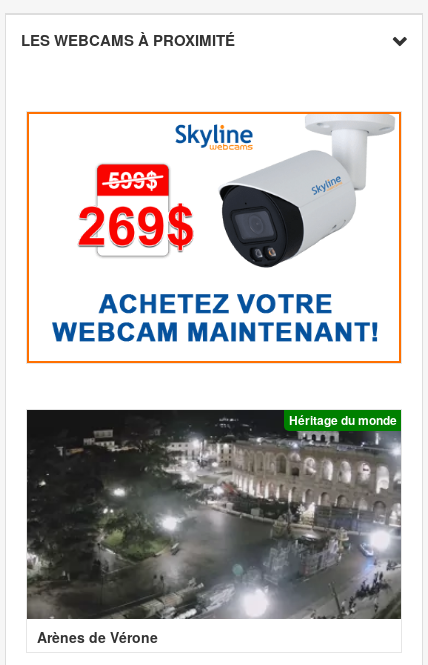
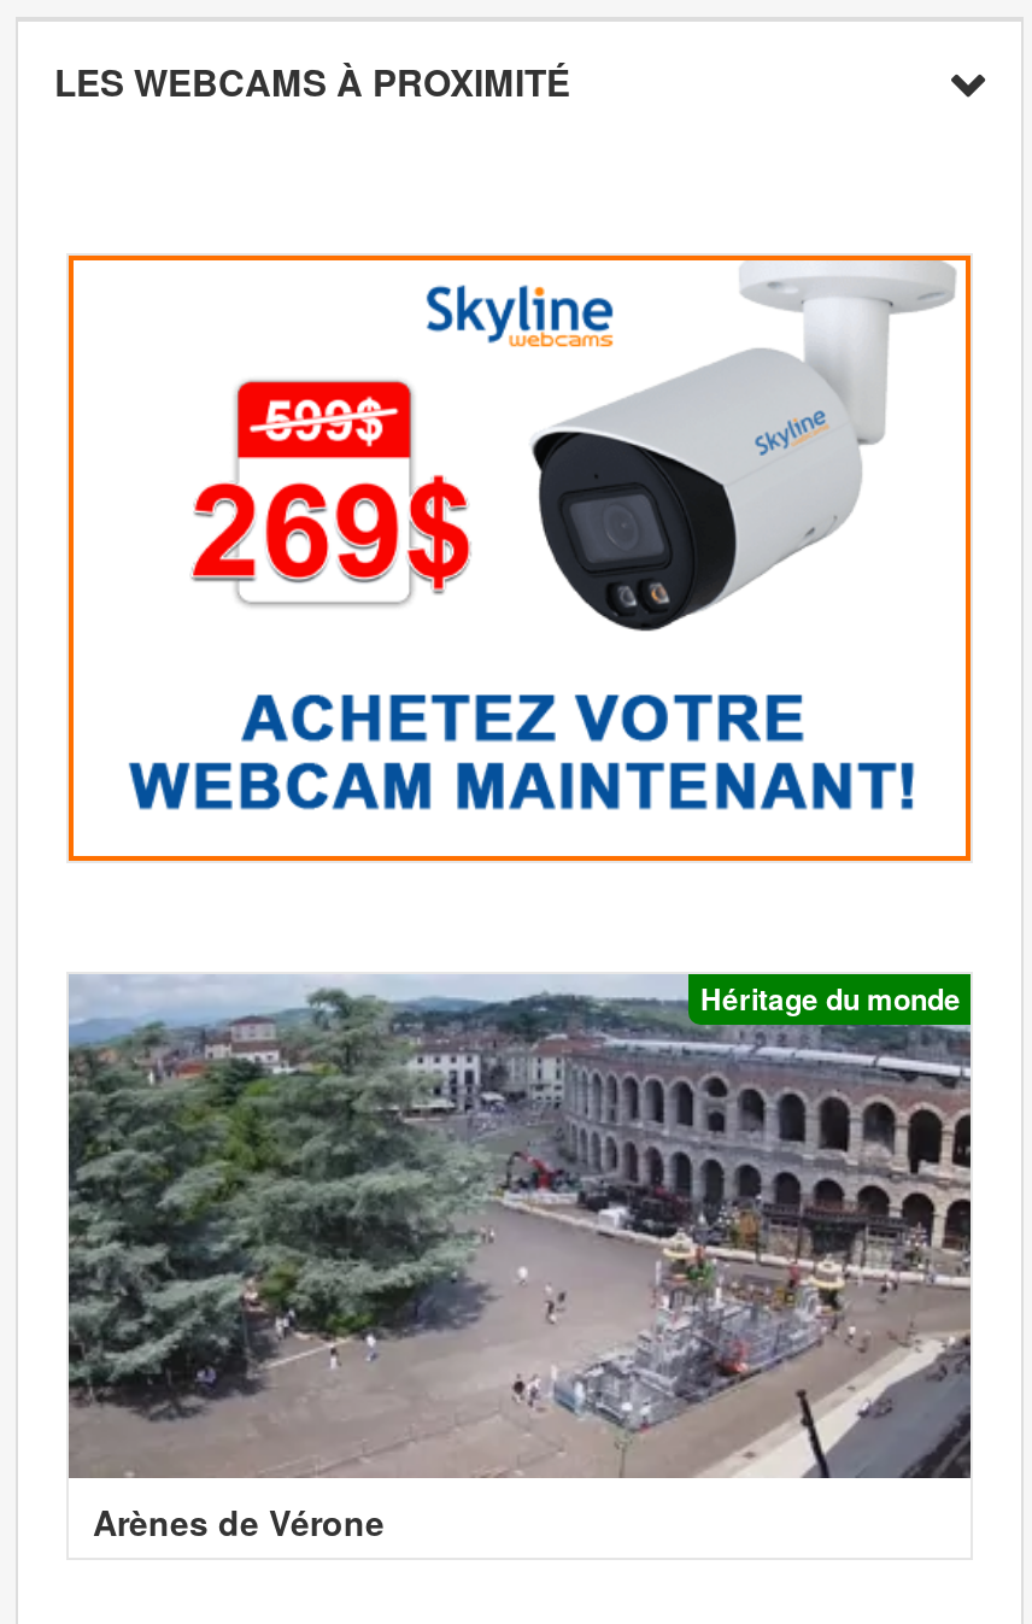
- [image]
+ [image]
